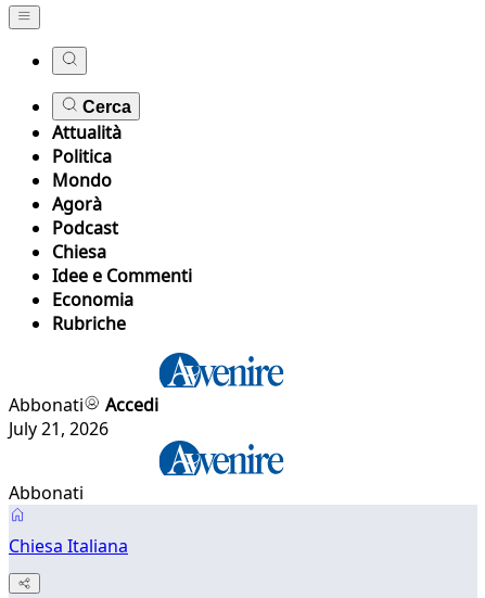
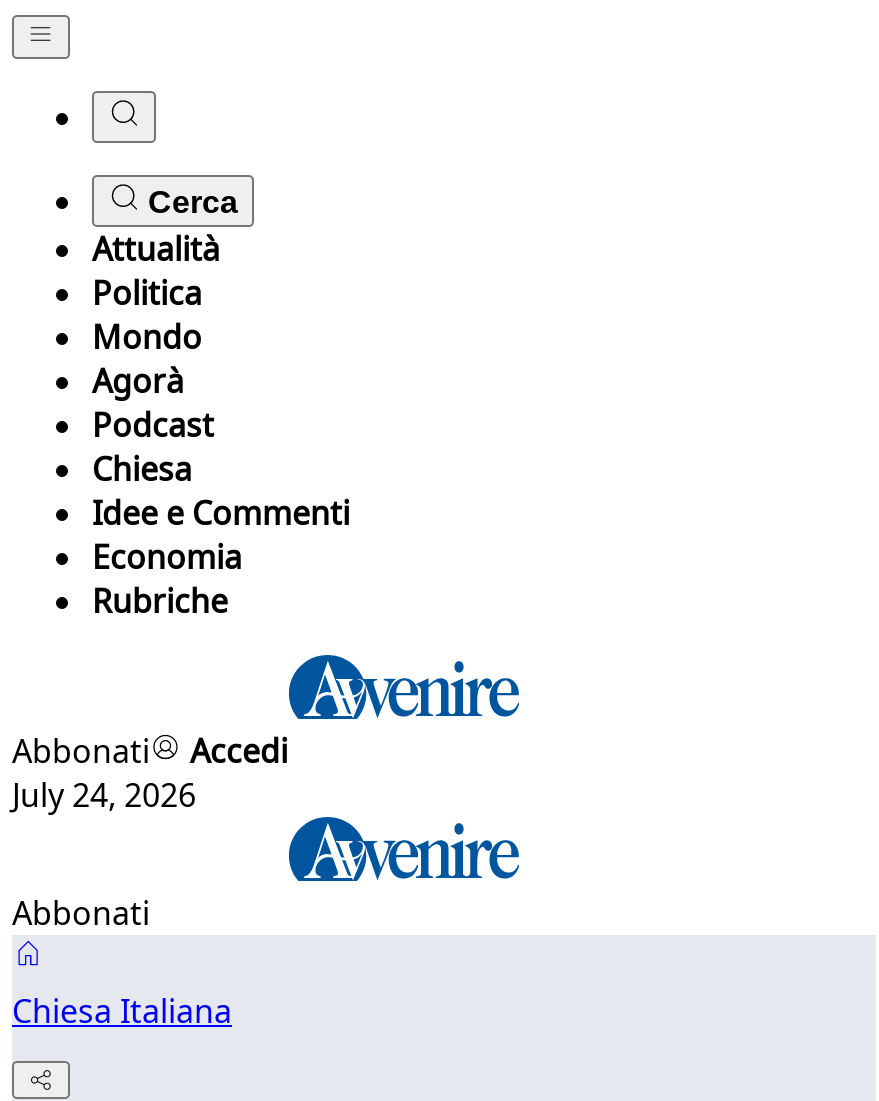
- July 21, 2026
+ July 24, 2026
